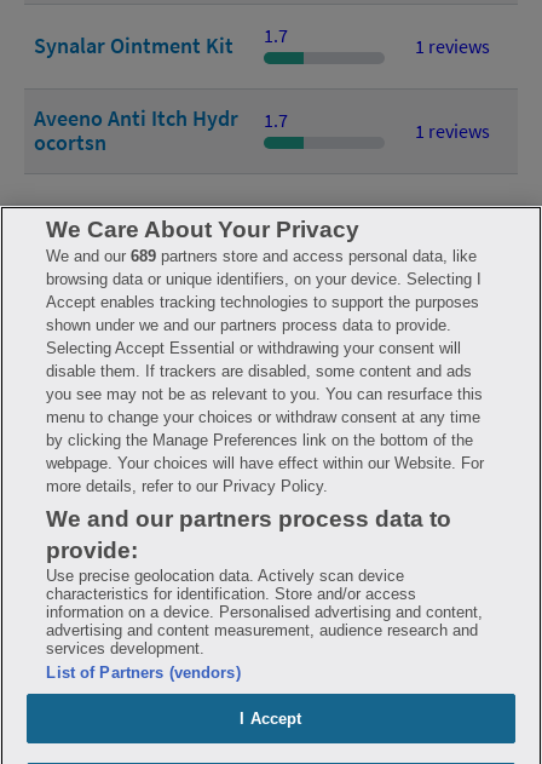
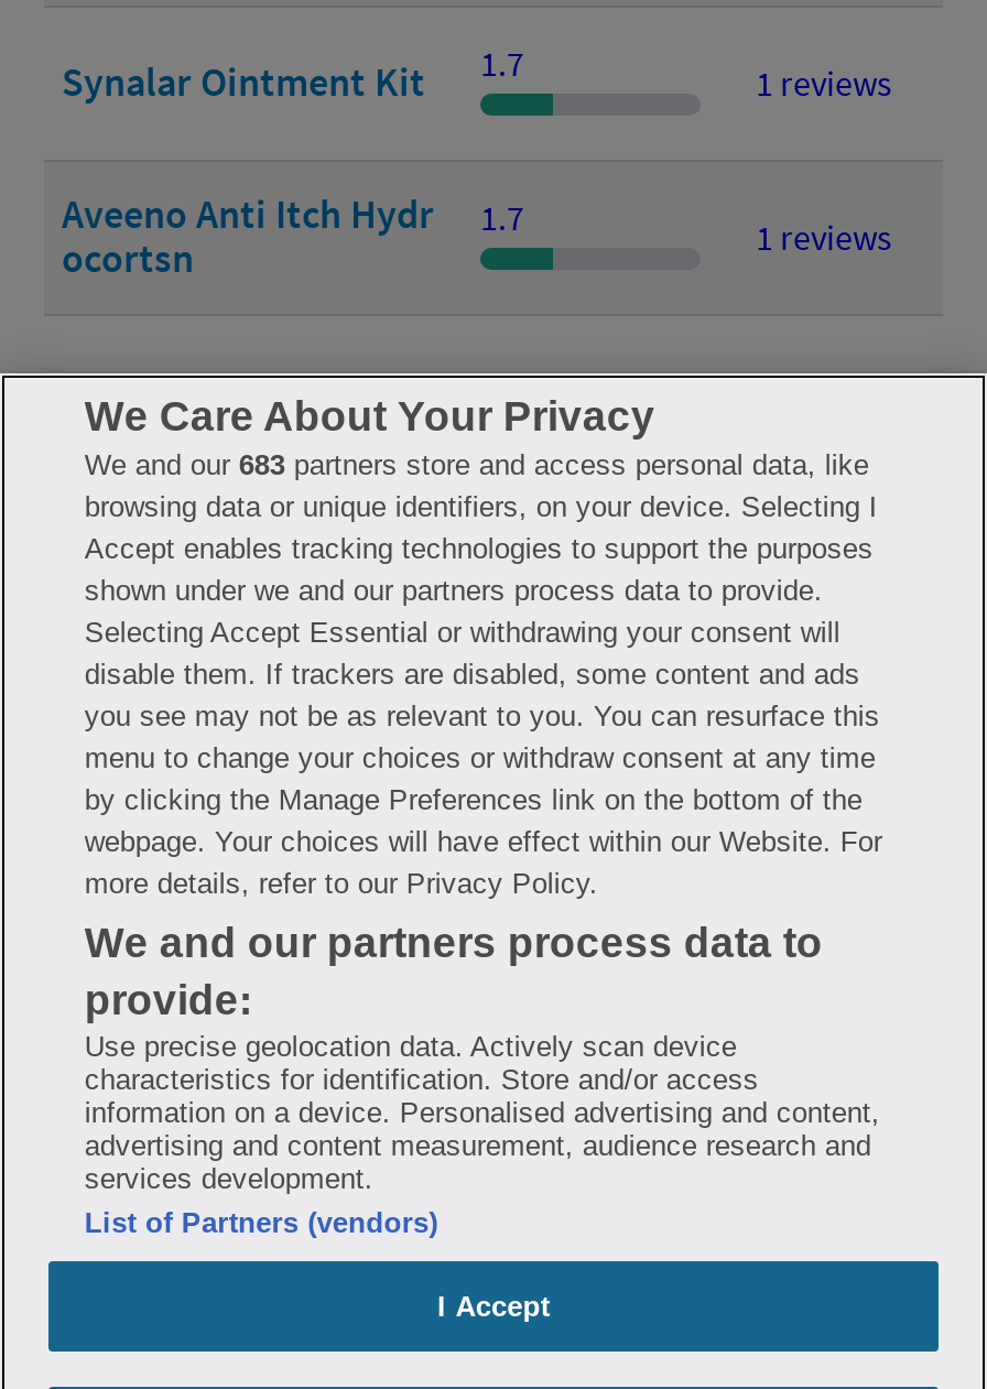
- We and our 689 partners store and access personal data, like
+ We and our 683 partners store and access personal data, like
